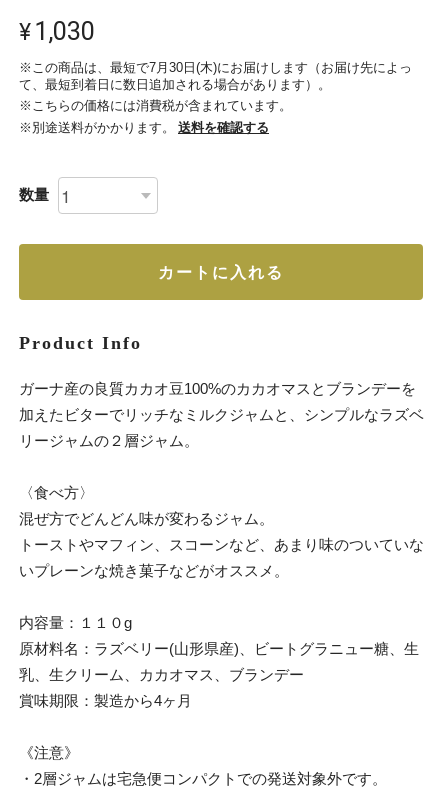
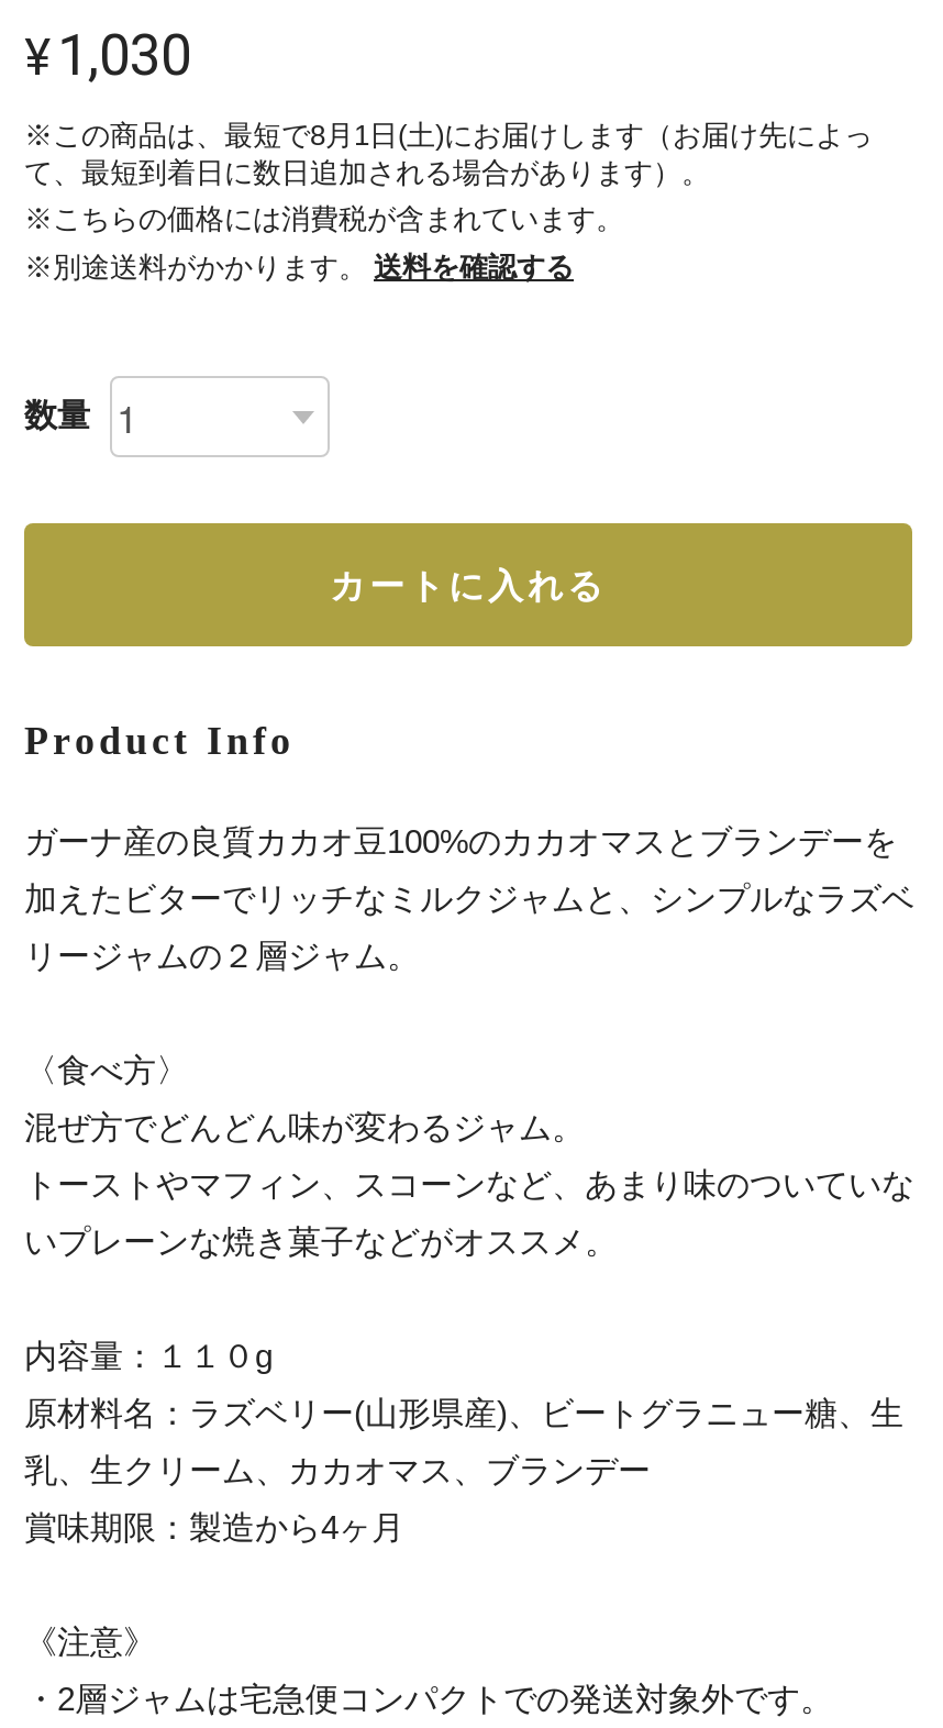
- ※この商品は、最短で7月30日(木)にお届けします（お届け先によっ
+ ※この商品は、最短で8月1日(土)にお届けします（お届け先によっ
